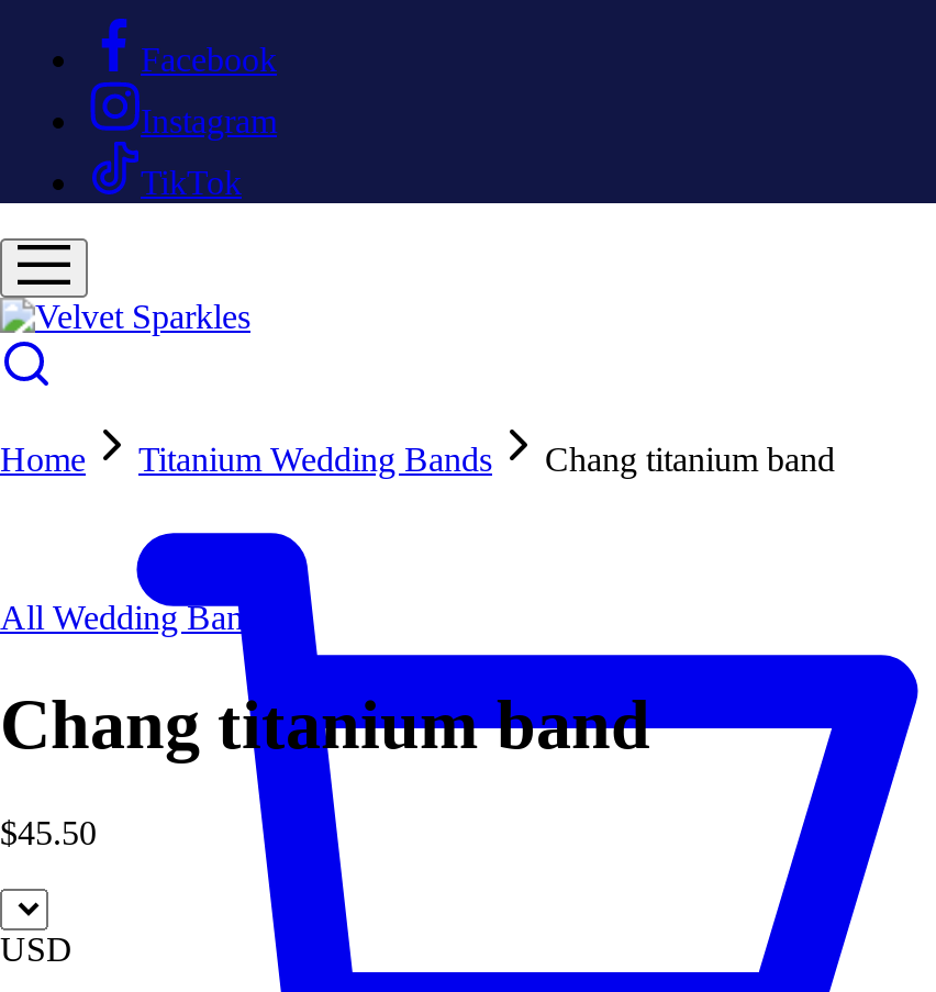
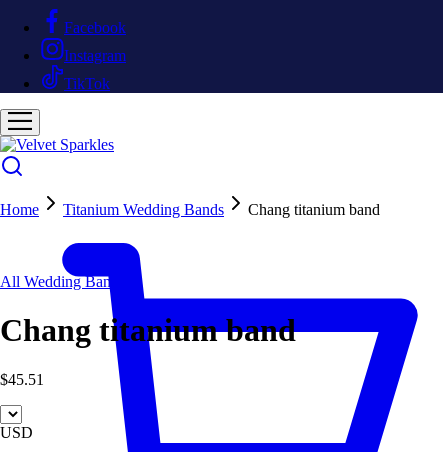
- $45.50
+ $45.51
